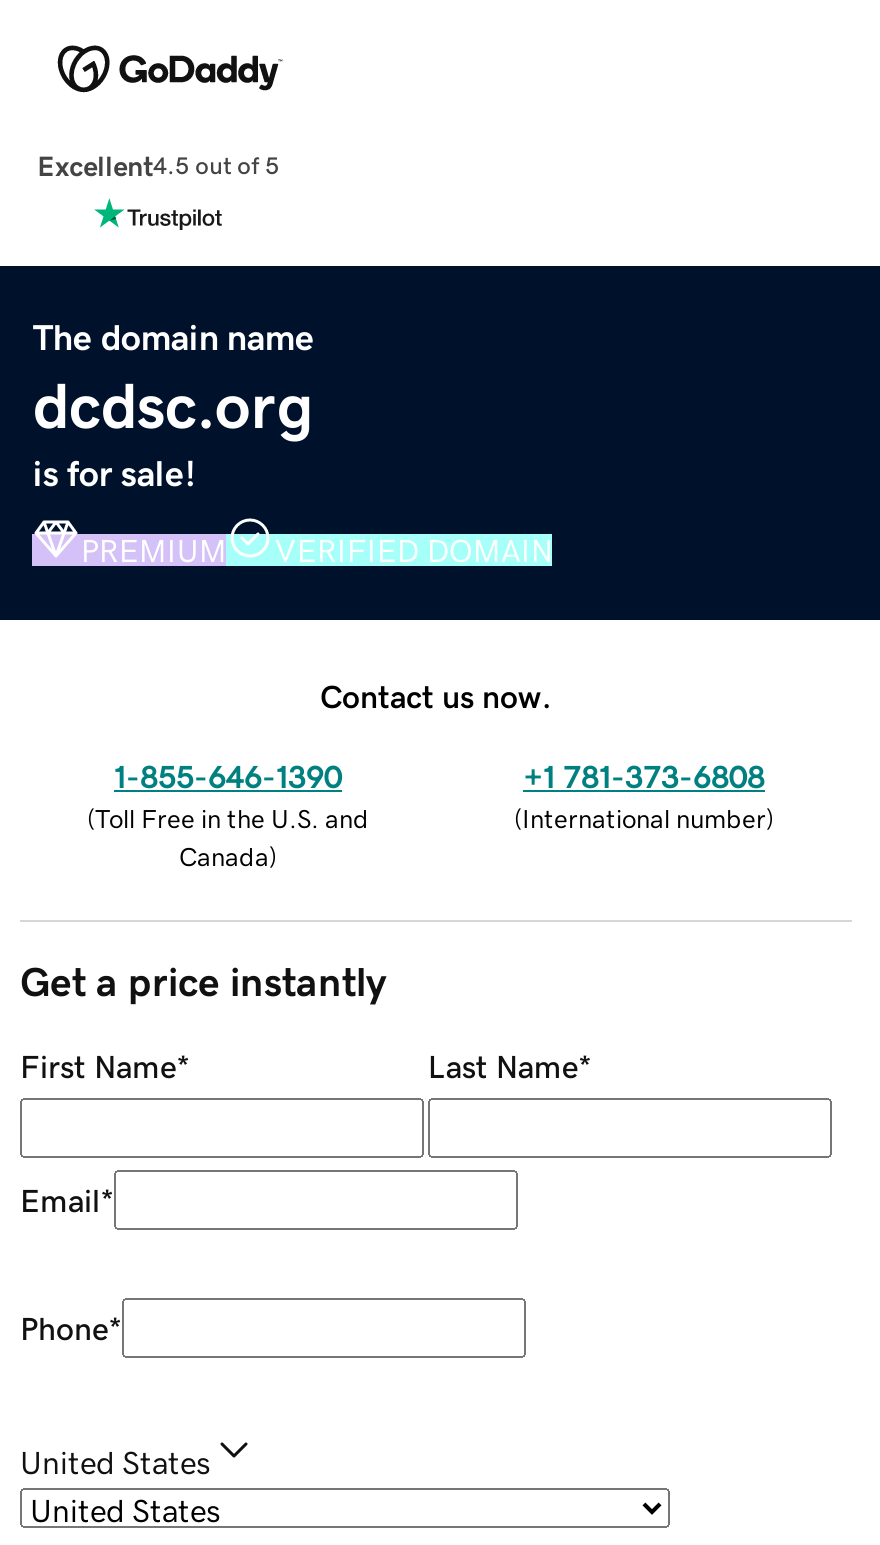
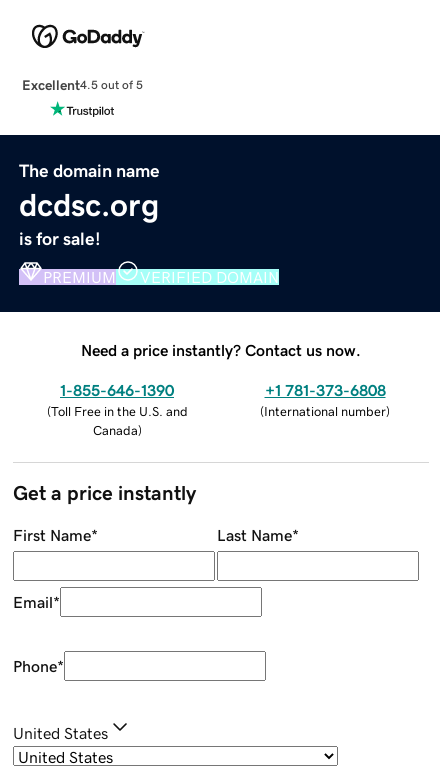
- Contact us now.
+ Need a price instantly? Contact us now.
